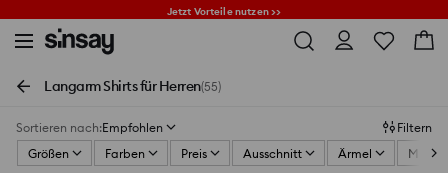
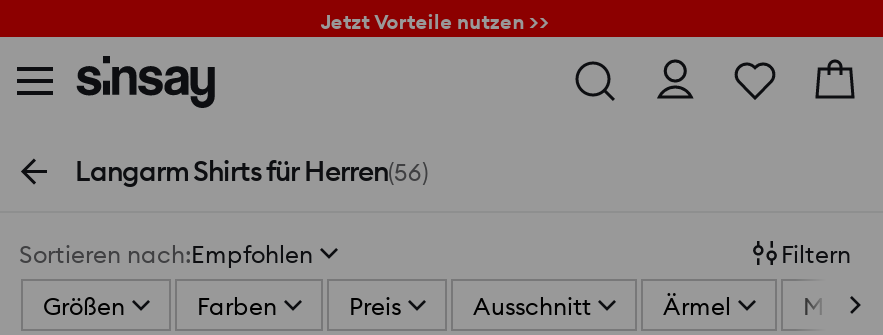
- Langarm Shirts für Herren(55)
+ Langarm Shirts für Herren(56)
